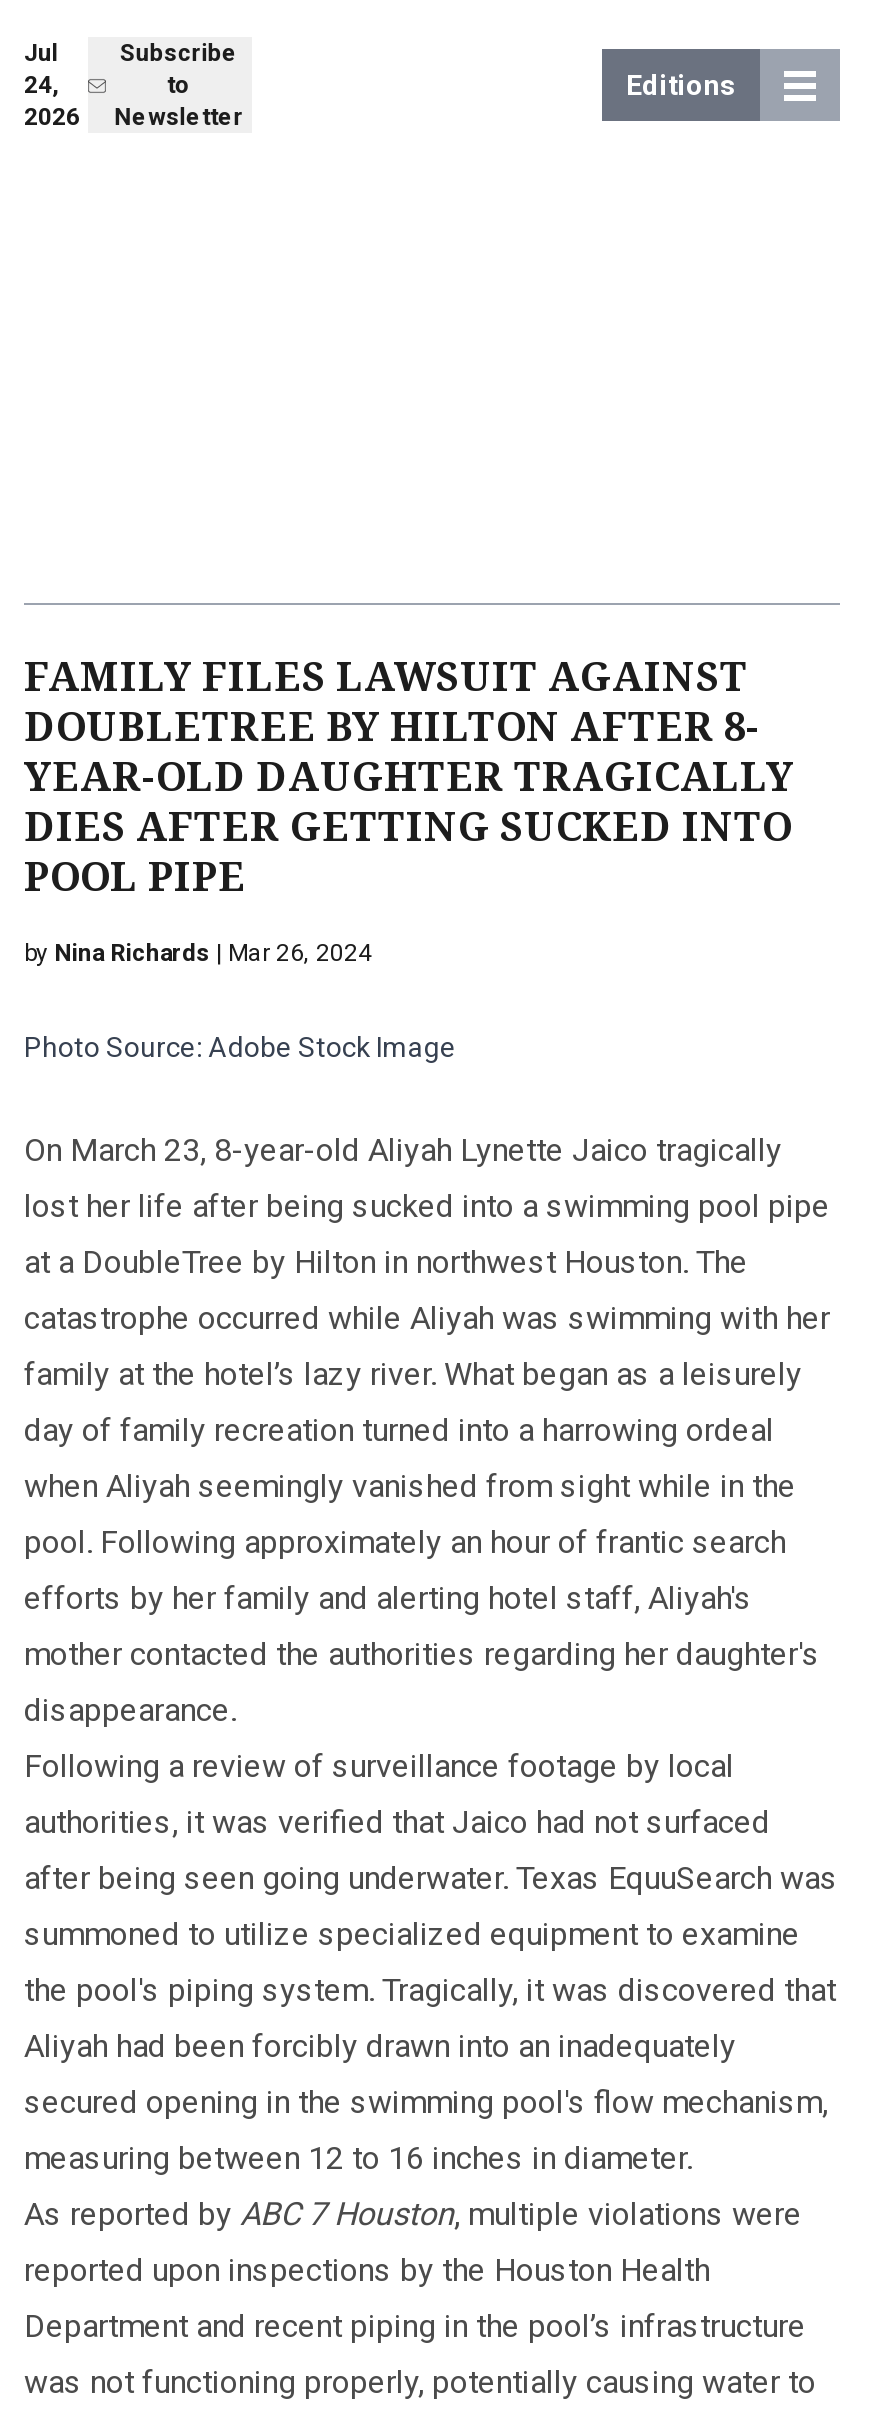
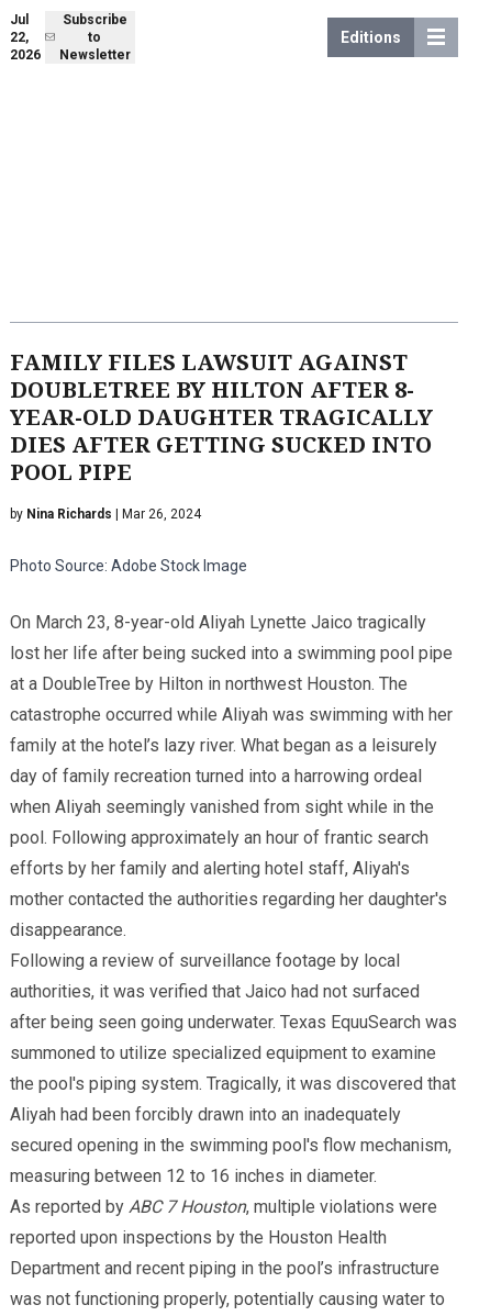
- 24,
+ 22,
